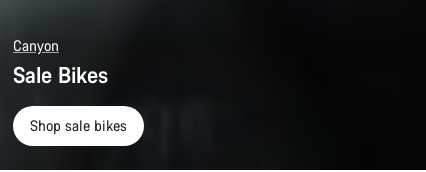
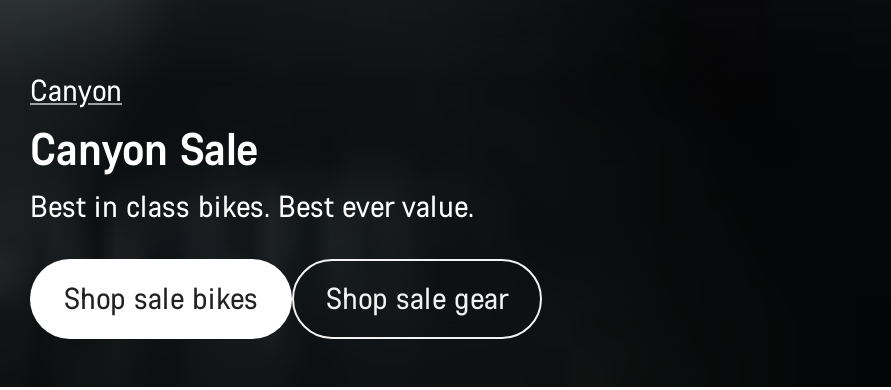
- Sale Bikes
+ Canyon Sale
+ Best in class bikes. Best ever value.

+ Shop sale gear
